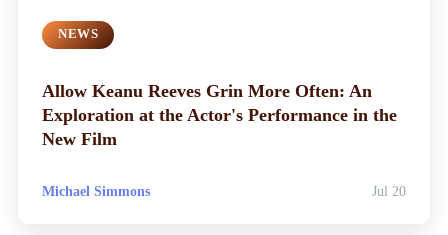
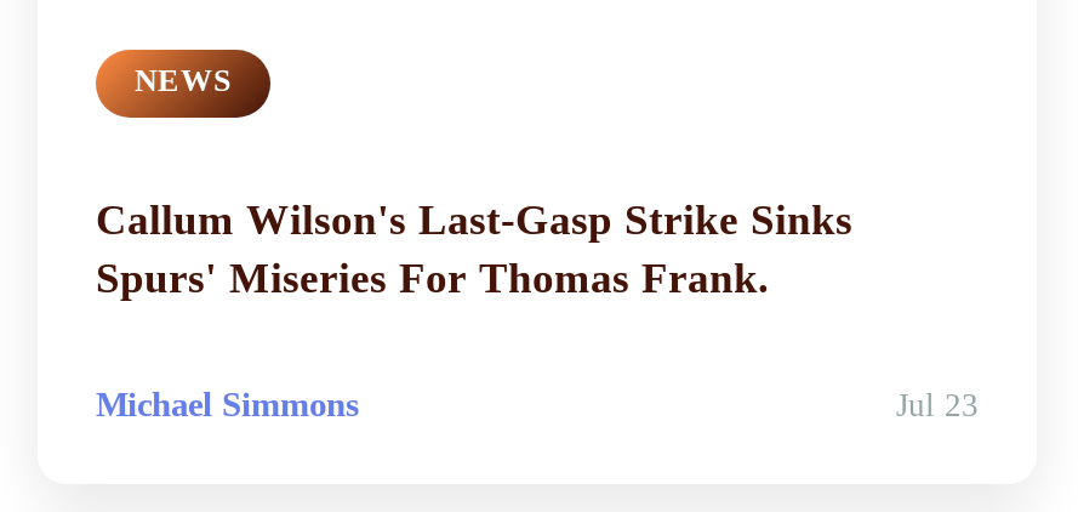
- Allow Keanu Reeves Grin More Often: An
- Exploration at the Actor's Performance in the
- New Film
+ Callum Wilson's Last-Gasp Strike Sinks
+ Spurs' Miseries For Thomas Frank.

- Jul 20
+ Jul 23
